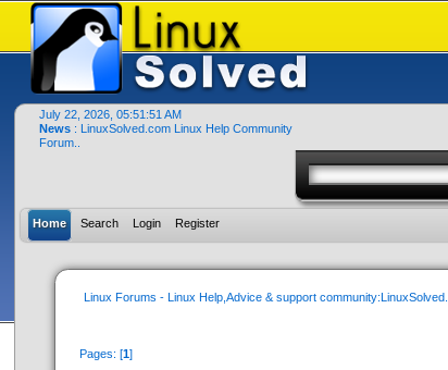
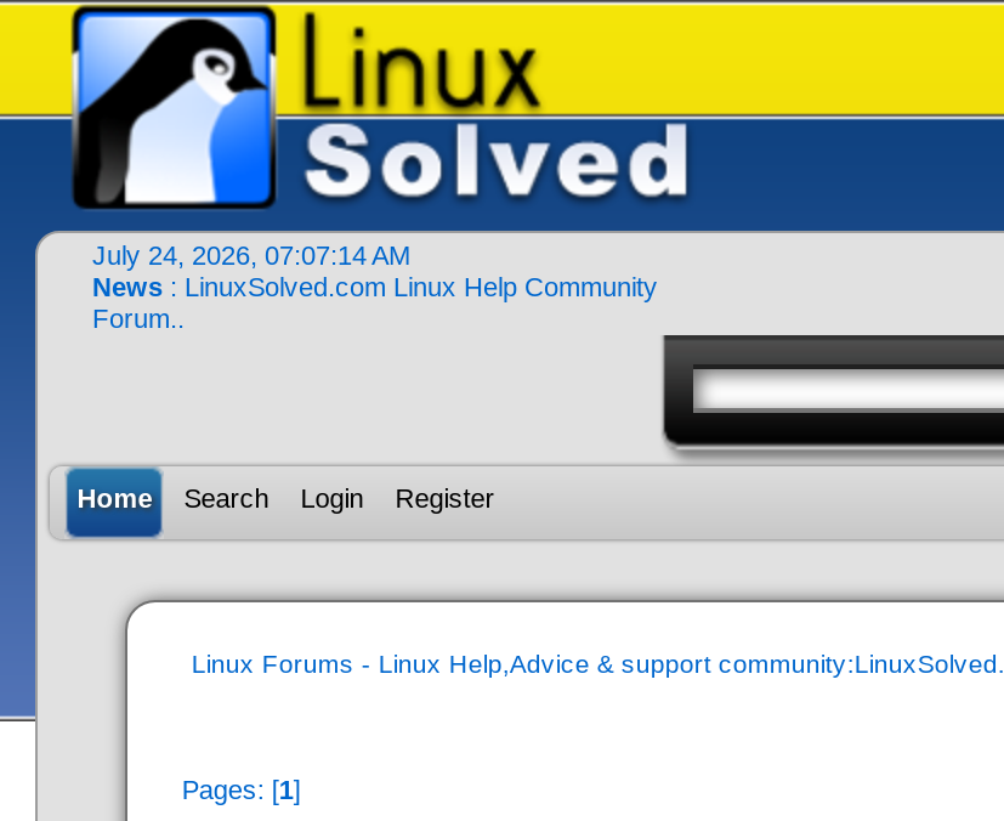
- July 22, 2026, 05:51:51 AM
+ July 24, 2026, 07:07:14 AM
